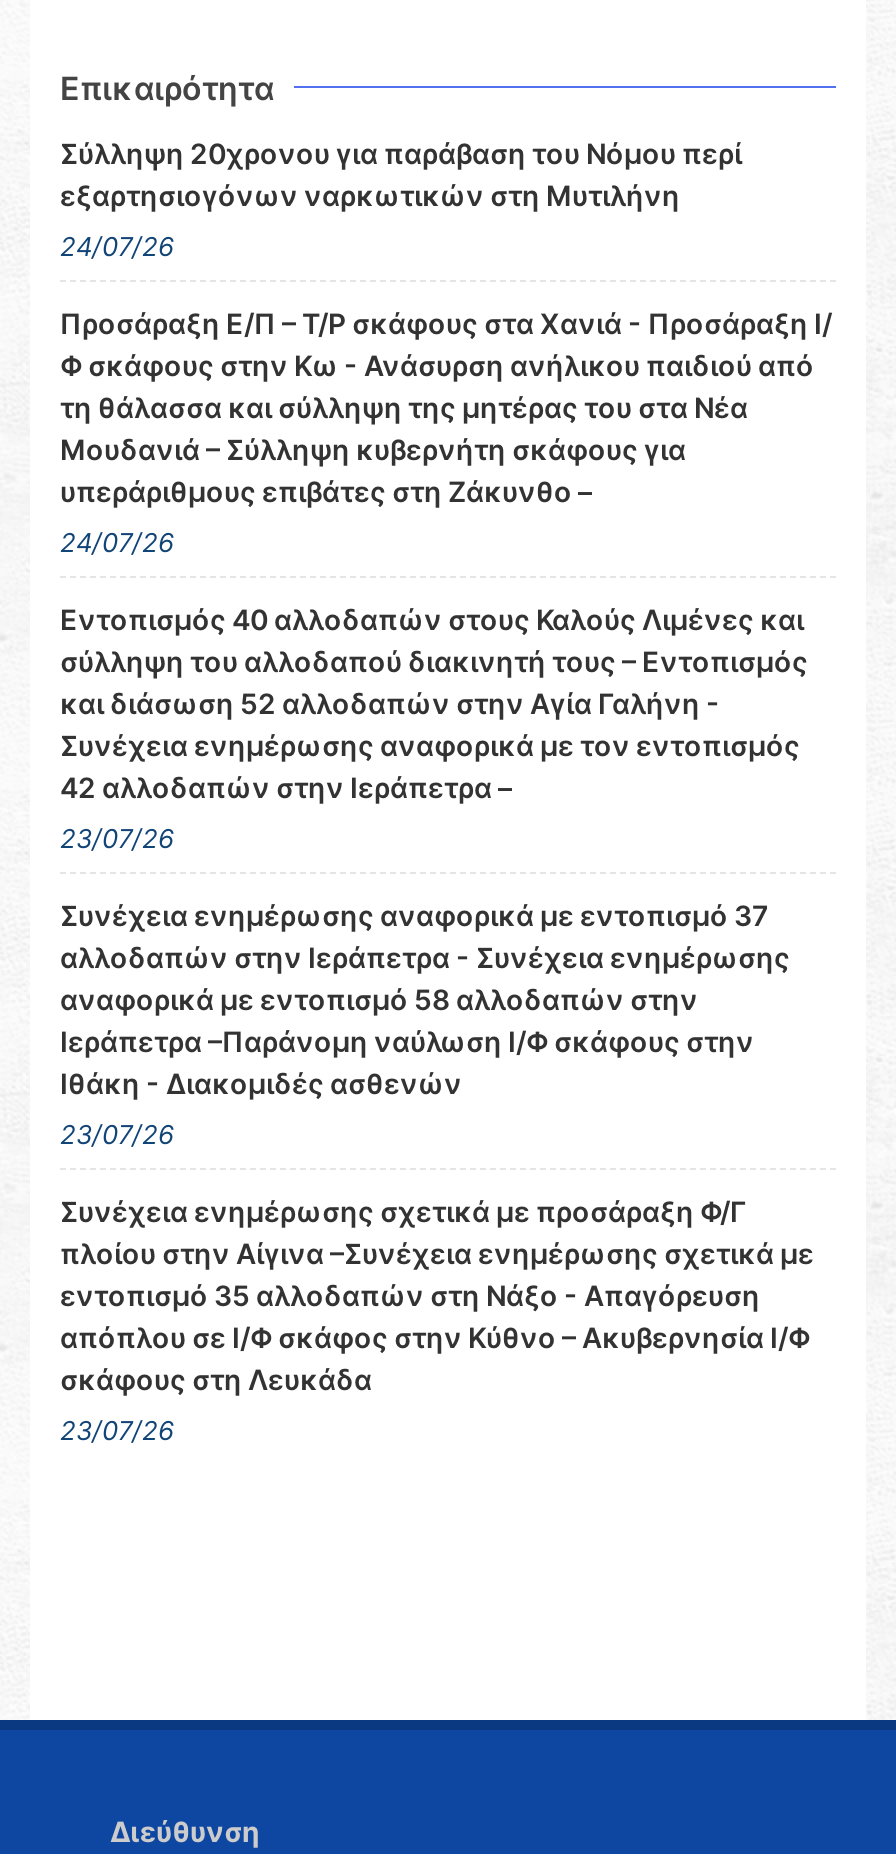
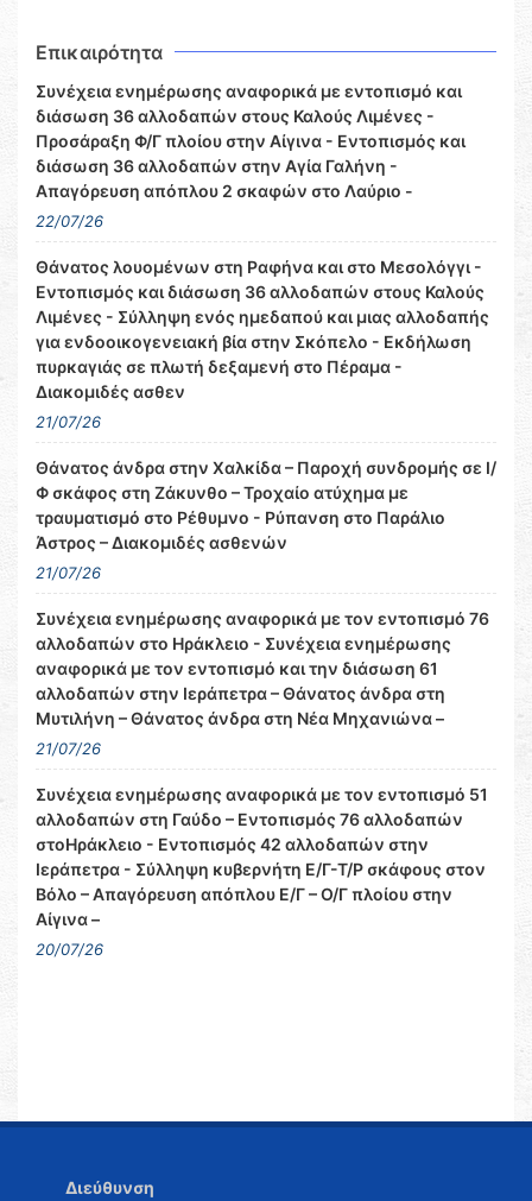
- Σύλληψη 20χρονου για παράβαση του Νόμου περί
- εξαρτησιογόνων ναρκωτικών στη Μυτιλήνη
+ Συνέχεια ενημέρωσης αναφορικά με εντοπισμό και
+ διάσωση 36 αλλοδαπών στους Καλούς Λιμένες -
+ Προσάραξη Φ/Γ πλοίου στην Αίγινα - Εντοπισμός και
+ διάσωση 36 αλλοδαπών στην Αγία Γαλήνη -
+ Απαγόρευση απόπλου 2 σκαφών στο Λαύριο -

- 24/07/26
+ 22/07/26

- Προσάραξη Ε/Π – Τ/Ρ σκάφους στα Χανιά - Προσάραξη Ι/
- Φ σκάφους στην Κω - Ανάσυρση ανήλικου παιδιού από
- τη θάλασσα και σύλληψη της μητέρας του στα Νέα
- Μουδανιά – Σύλληψη κυβερνήτη σκάφους για
- υπεράριθμους επιβάτες στη Ζάκυνθο –
+ Θάνατος λουομένων στη Ραφήνα και στο Μεσολόγγι -
+ Εντοπισμός και διάσωση 36 αλλοδαπών στους Καλούς
+ Λιμένες - Σύλληψη ενός ημεδαπού και μιας αλλοδαπής
+ για ενδοοικογενειακή βία στην Σκόπελο - Εκδήλωση
+ πυρκαγιάς σε πλωτή δεξαμενή στο Πέραμα -
+ Διακομιδές ασθεν

- 24/07/26
+ 21/07/26

- Εντοπισμός 40 αλλοδαπών στους Καλούς Λιμένες και
- σύλληψη του αλλοδαπού διακινητή τους – Εντοπισμός
- και διάσωση 52 αλλοδαπών στην Αγία Γαλήνη -
- Συνέχεια ενημέρωσης αναφορικά με τον εντοπισμός
- 42 αλλοδαπών στην Ιεράπετρα –
+ Θάνατος άνδρα στην Χαλκίδα – Παροχή συνδρομής σε Ι/
+ Φ σκάφος στη Ζάκυνθο – Τροχαίο ατύχημα με
+ τραυματισμό στο Ρέθυμνο - Ρύπανση στο Παράλιο
+ Άστρος – Διακομιδές ασθενών

- 23/07/26
+ 21/07/26

- Συνέχεια ενημέρωσης αναφορικά με εντοπισμό 37
- αλλοδαπών στην Ιεράπετρα - Συνέχεια ενημέρωσης
- αναφορικά με εντοπισμό 58 αλλοδαπών στην
- Ιεράπετρα –Παράνομη ναύλωση Ι/Φ σκάφους στην
- Ιθάκη - Διακομιδές ασθενών
+ Συνέχεια ενημέρωσης αναφορικά με τον εντοπισμό 76
+ αλλοδαπών στo Ηράκλειο - Συνέχεια ενημέρωσης
+ αναφορικά με τον εντοπισμό και την διάσωση 61
+ αλλοδαπών στην Ιεράπετρα – Θάνατος άνδρα στη
+ Μυτιλήνη – Θάνατος άνδρα στη Νέα Μηχανιώνα –

- 23/07/26
+ 21/07/26

- Συνέχεια ενημέρωσης σχετικά με προσάραξη Φ/Γ
- πλοίου στην Αίγινα –Συνέχεια ενημέρωσης σχετικά με
- εντοπισμό 35 αλλοδαπών στη Νάξο - Απαγόρευση
- απόπλου σε Ι/Φ σκάφος στην Κύθνο – Ακυβερνησία Ι/Φ
- σκάφους στη Λευκάδα
+ Συνέχεια ενημέρωσης αναφορικά με τον εντοπισμό 51
+ αλλοδαπών στη Γαύδο – Εντοπισμός 76 αλλοδαπών
+ στoΗράκλειο - Εντοπισμός 42 αλλοδαπών στην
+ Ιεράπετρα - Σύλληψη κυβερνήτη Ε/Γ-Τ/Ρ σκάφους στον
+ Βόλο – Απαγόρευση απόπλου Ε/Γ – Ο/Γ πλοίου στην
+ Αίγινα –

- 23/07/26
+ 20/07/26
